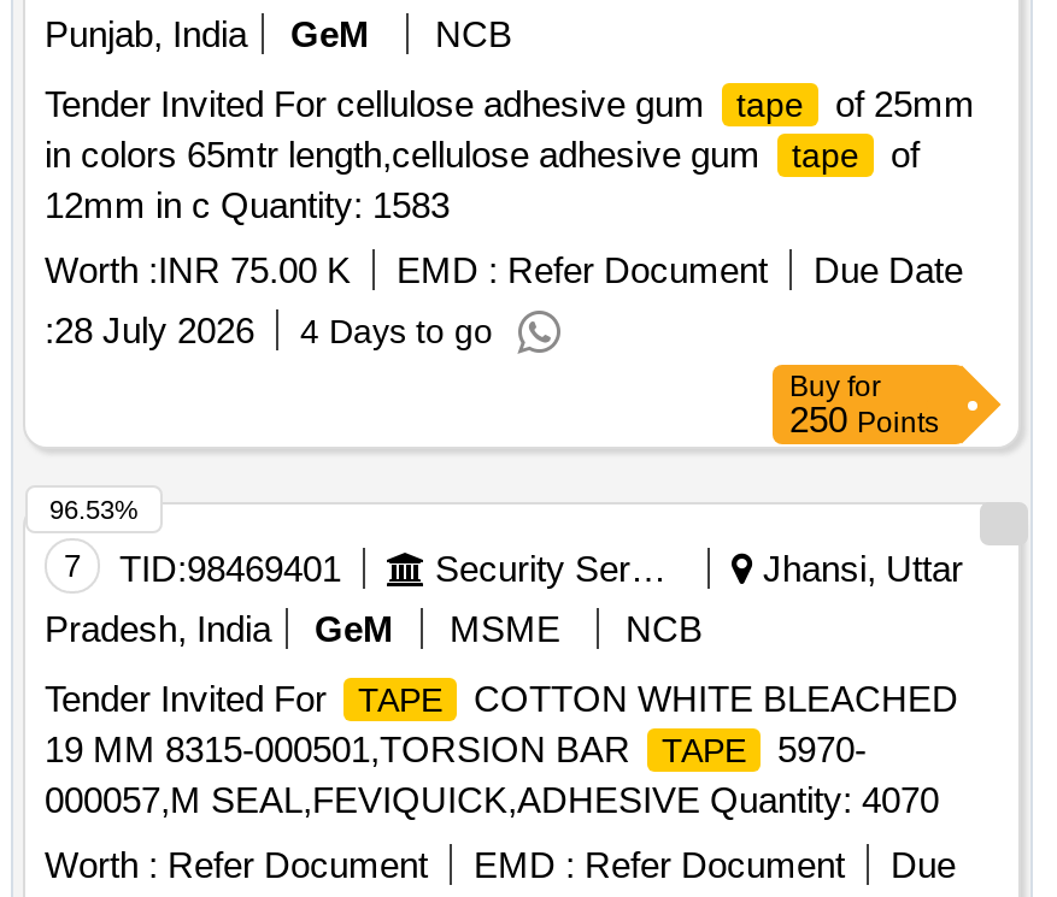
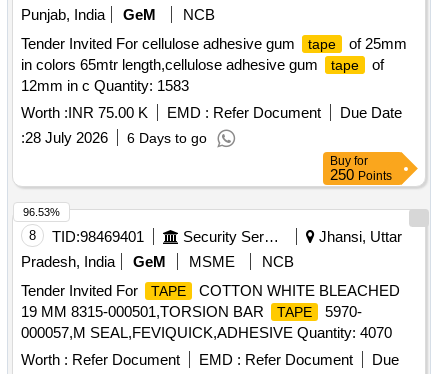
- :28 July 2026 4 Days to go
+ :28 July 2026 6 Days to go

- 7 TID:98469401
+ 8 TID:98469401
